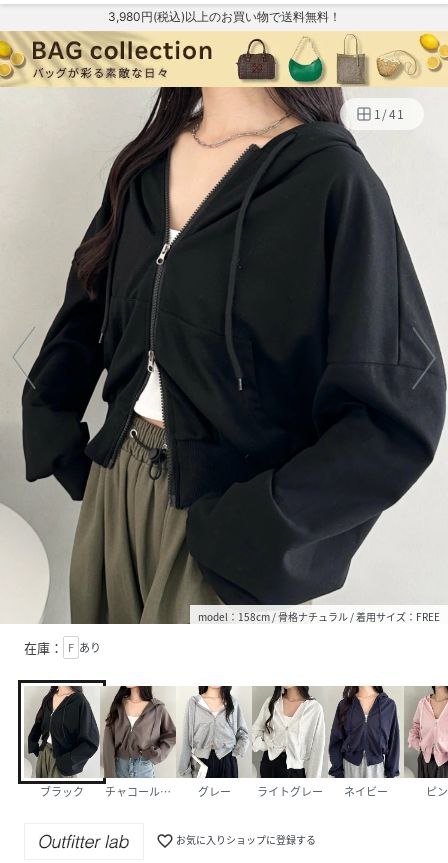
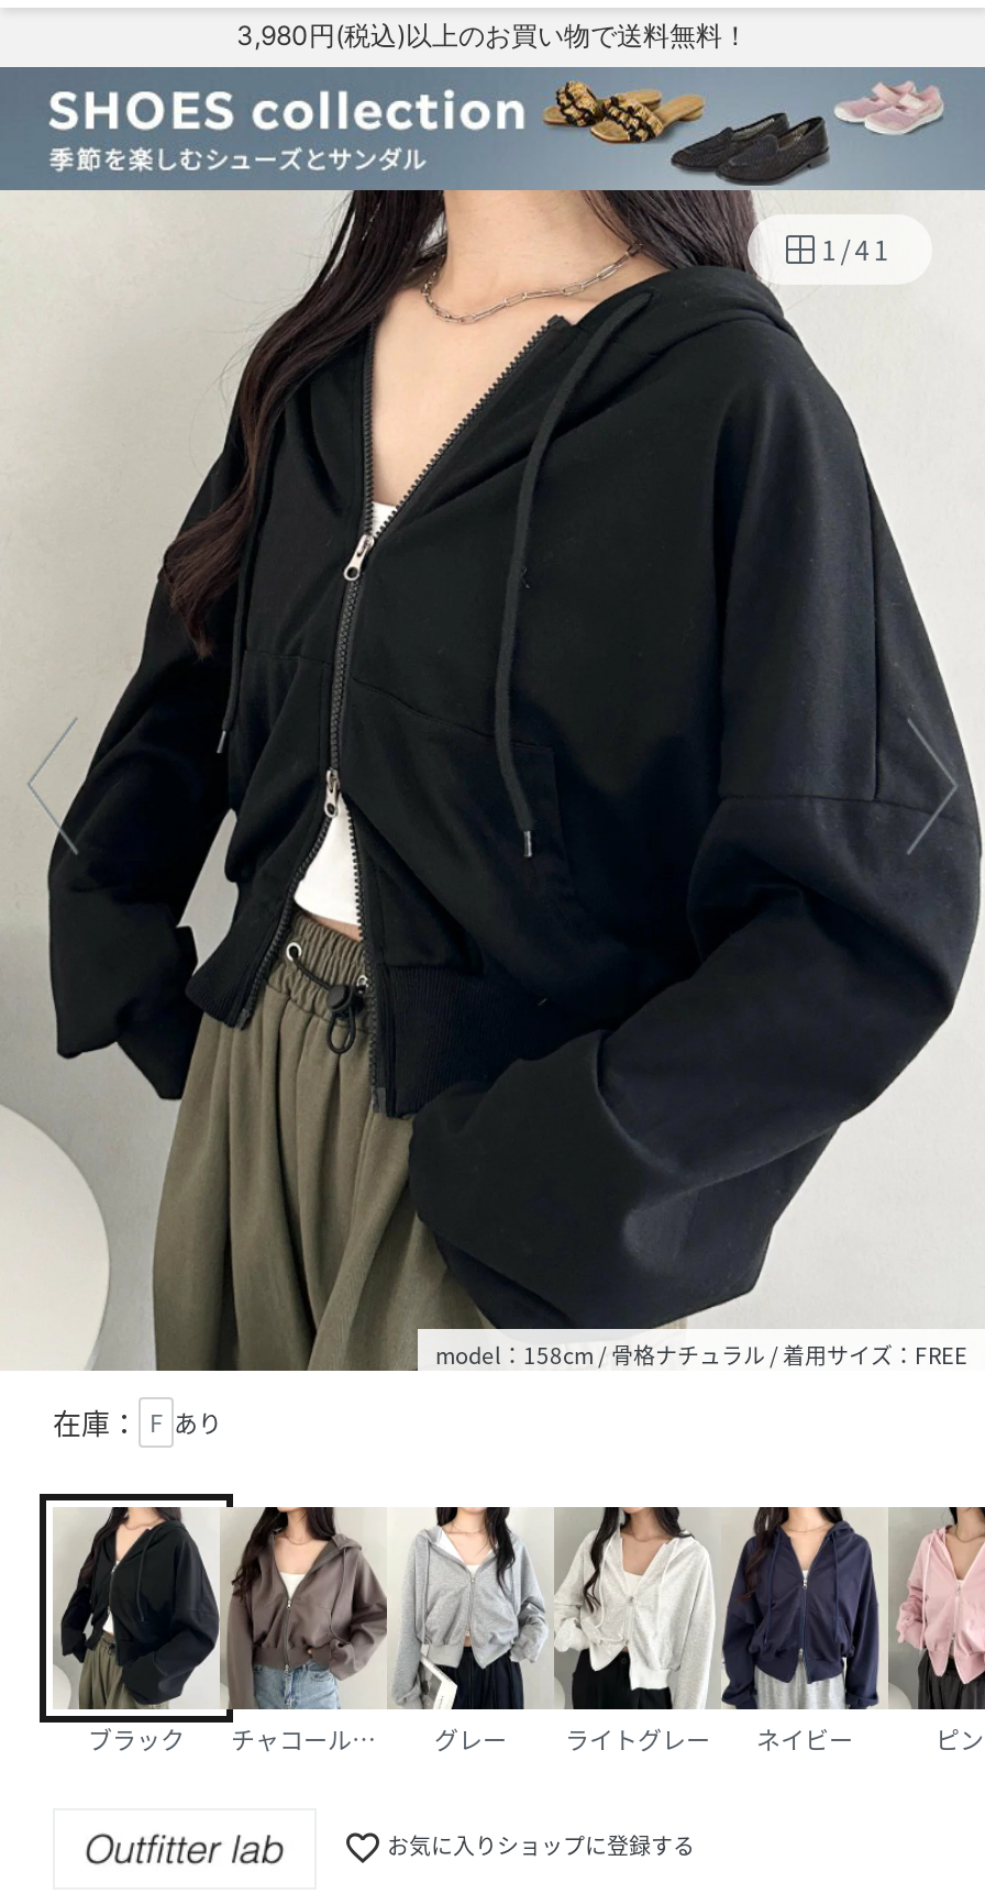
- [image]
+ [image]
